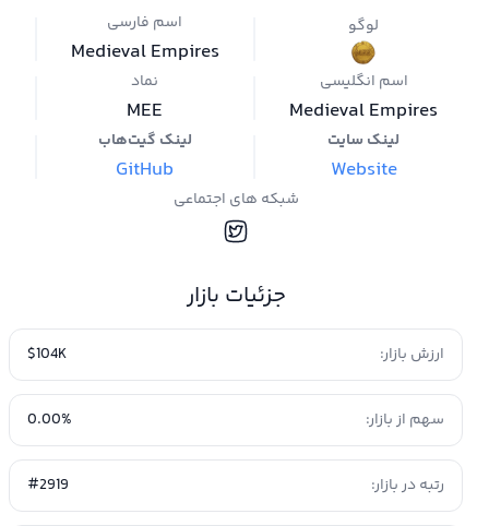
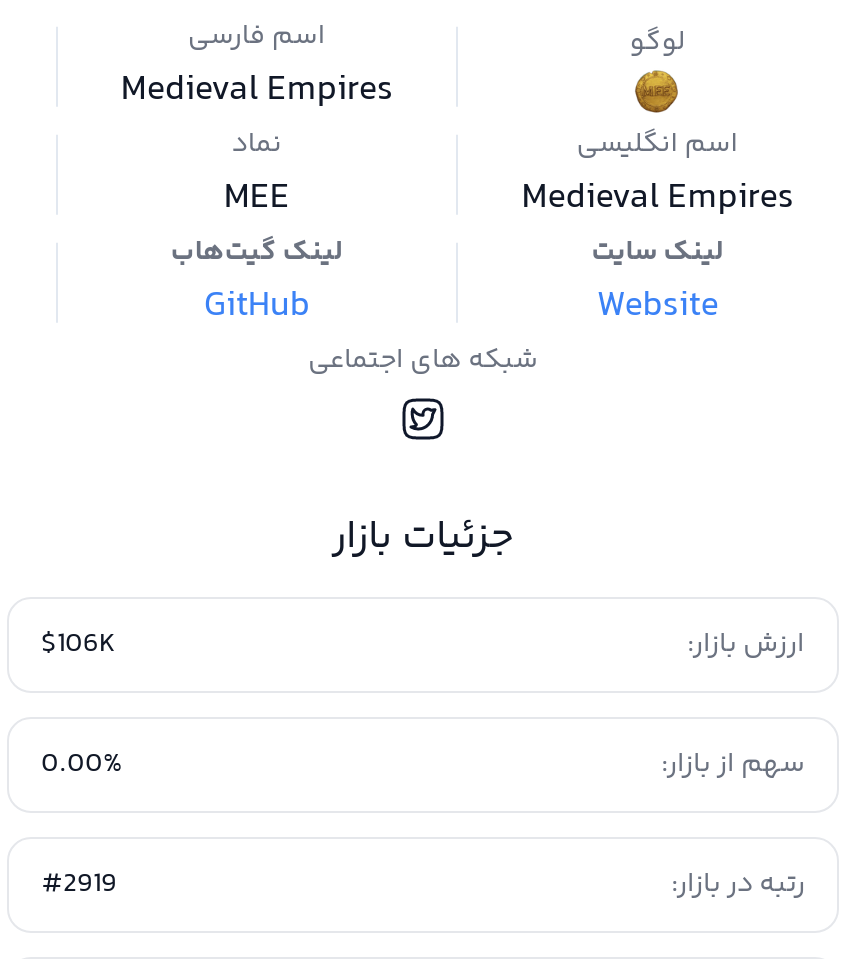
- $104K
+ $106K
